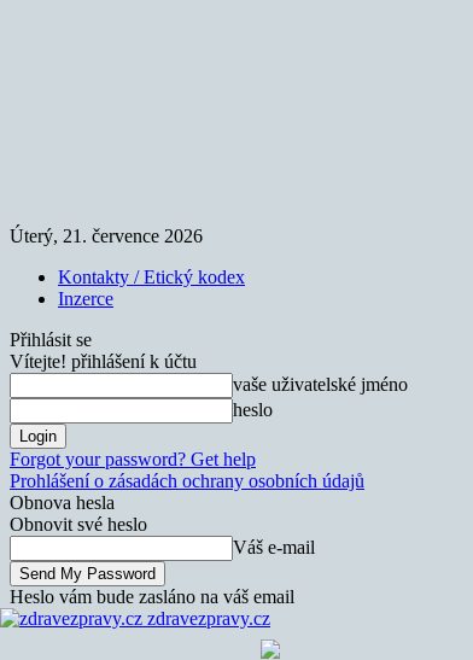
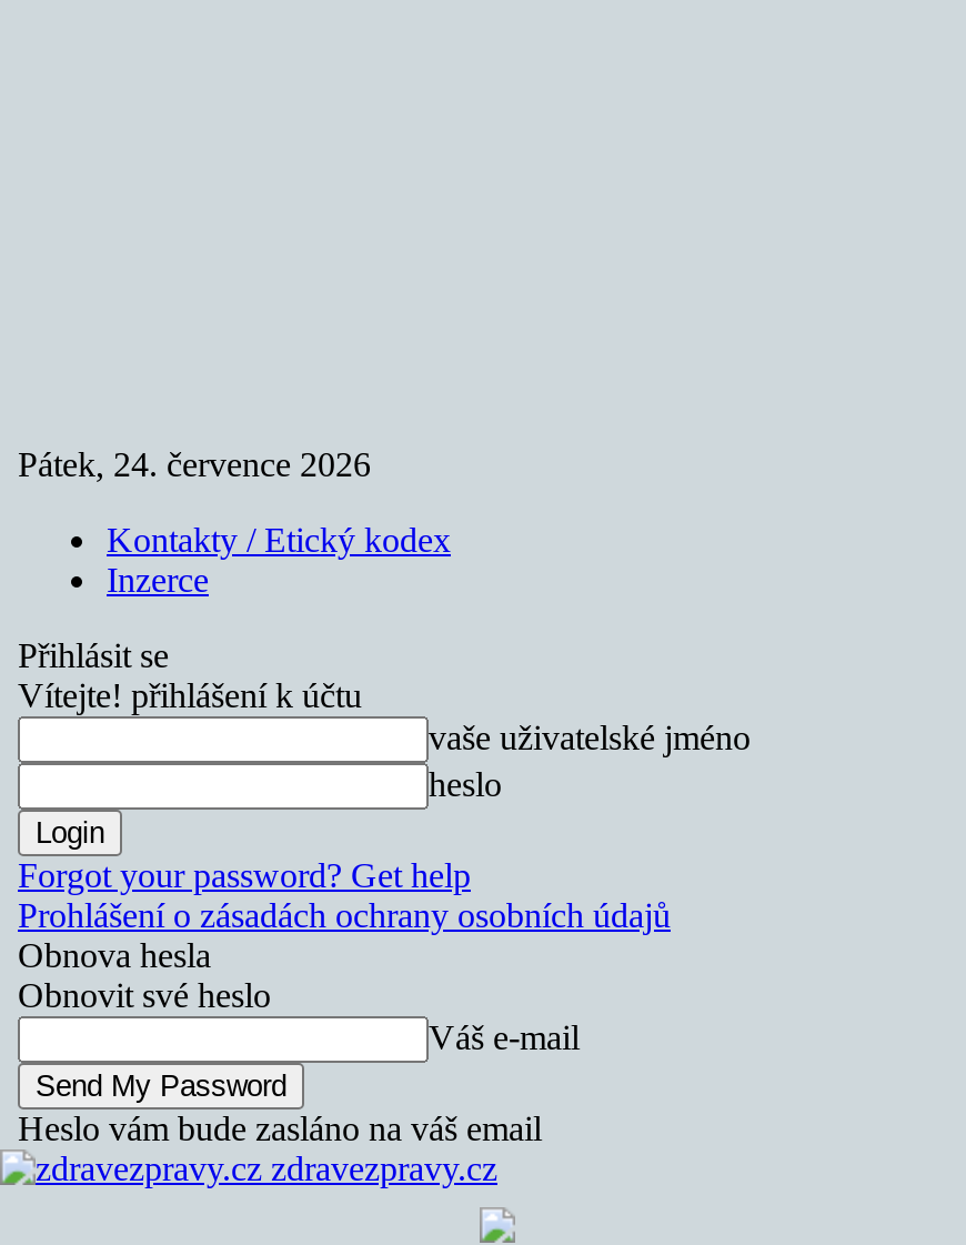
- Úterý, 21. července 2026
+ Pátek, 24. července 2026
